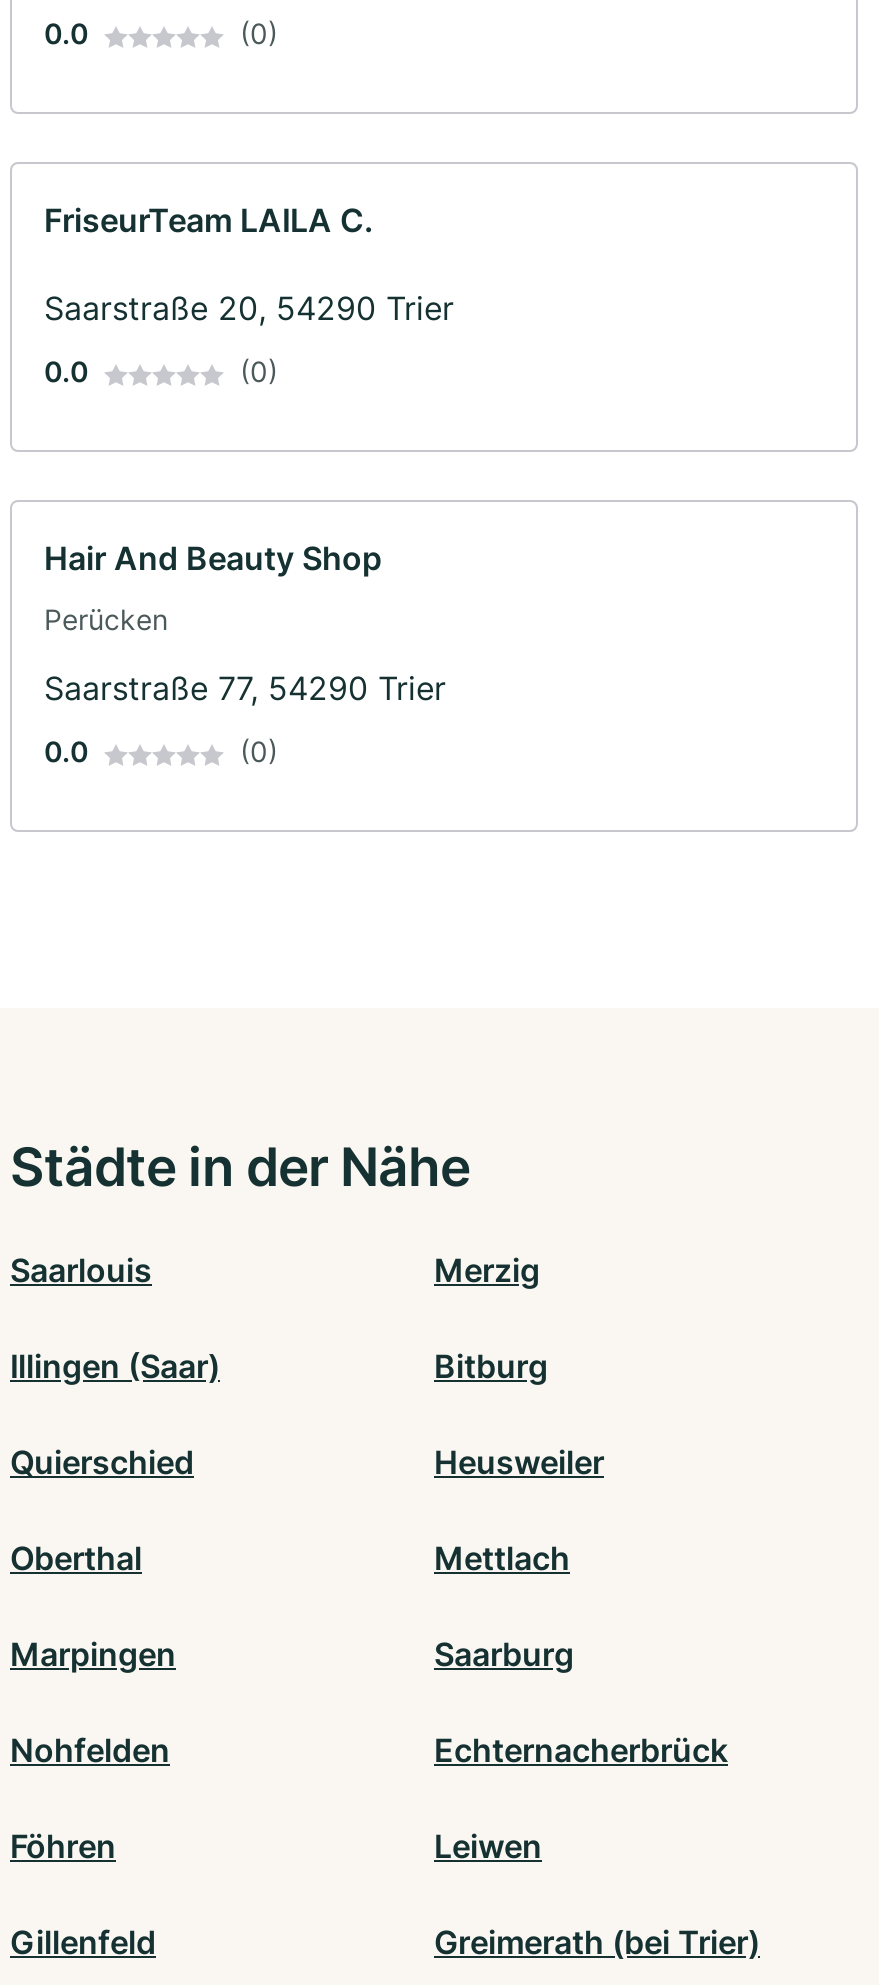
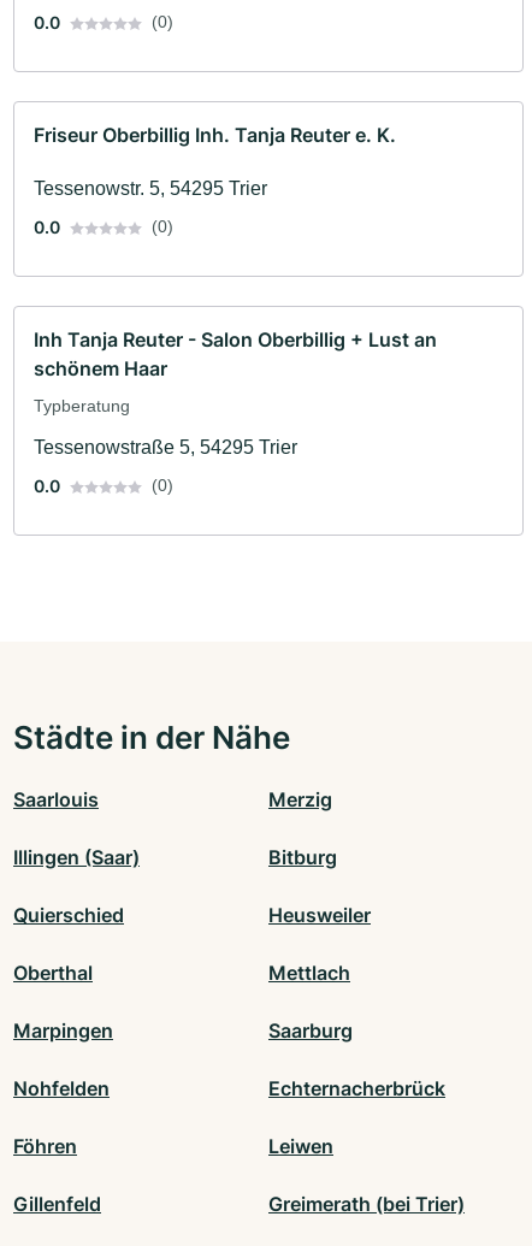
- FriseurTeam LAILA C.
+ Friseur Oberbillig Inh. Tanja Reuter e. K.

- Saarstraße 20, 54290 Trier
+ Tessenowstr. 5, 54295 Trier

- Hair And Beauty Shop
+ Inh Tanja Reuter - Salon Oberbillig + Lust an
+ schönem Haar

- Perücken
+ Typberatung

- Saarstraße 77, 54290 Trier
+ Tessenowstraße 5, 54295 Trier
